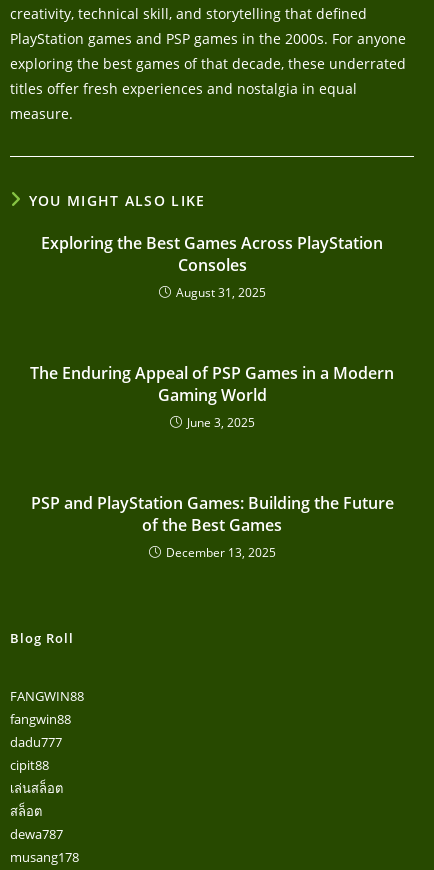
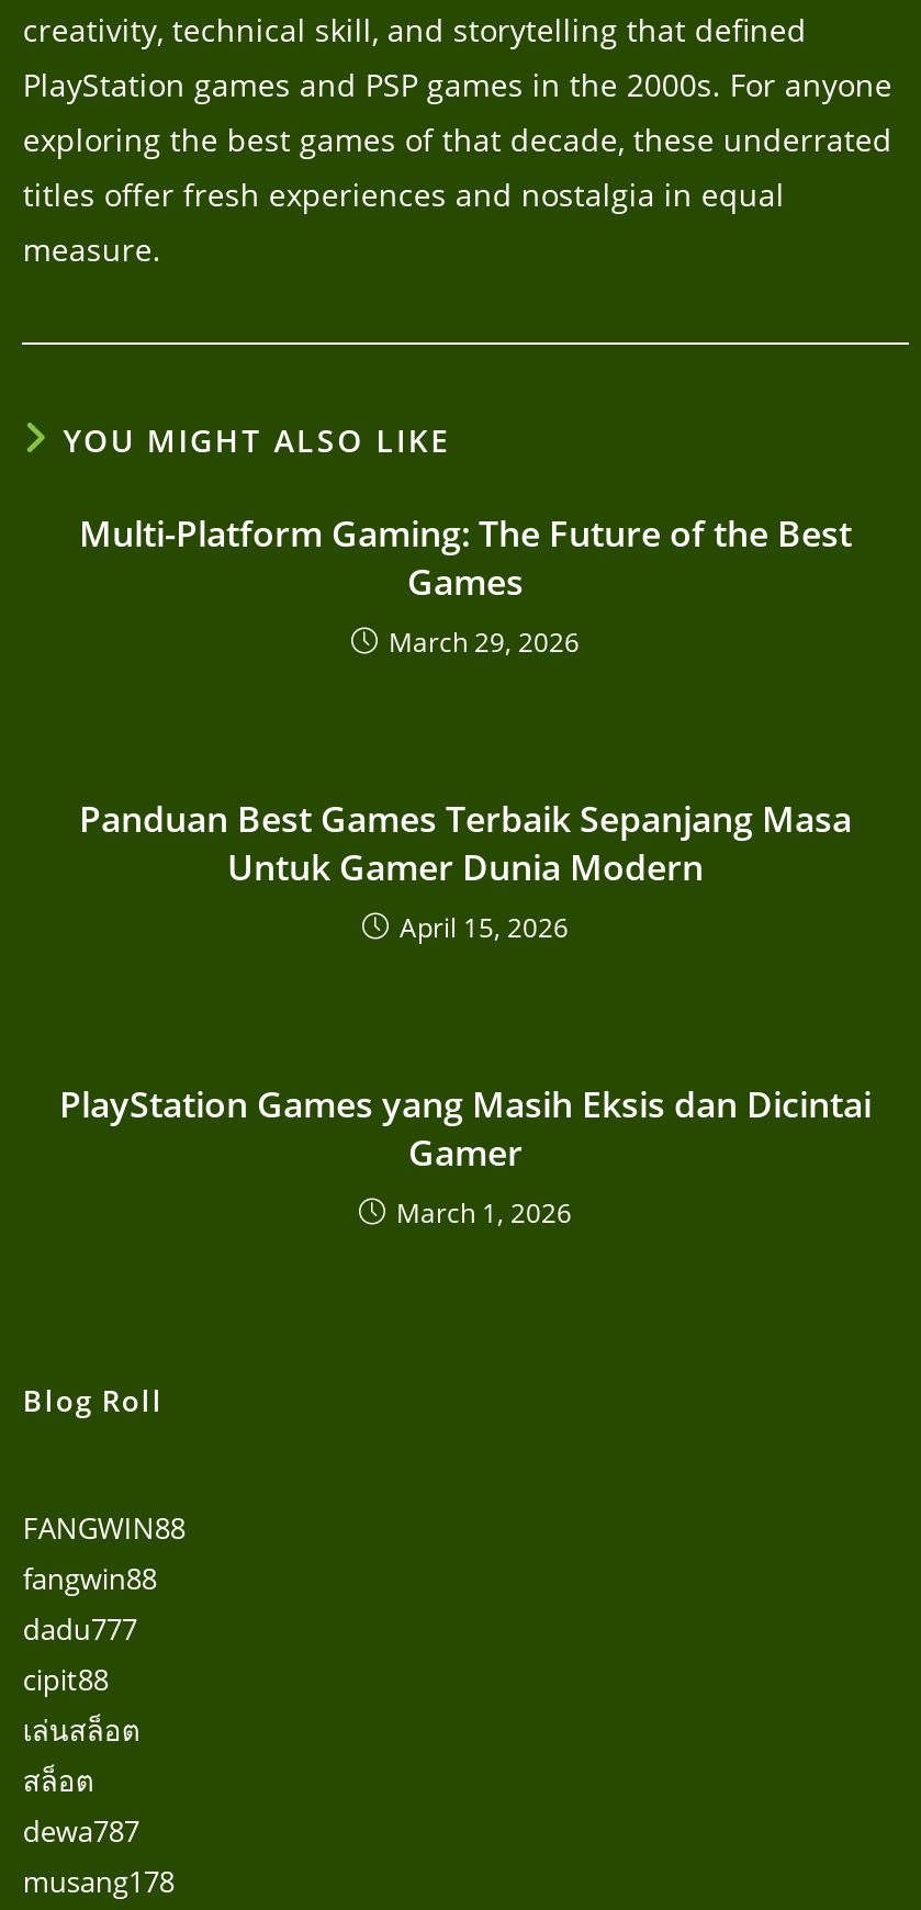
- Exploring the Best Games Across PlayStation
- Consoles
- August 31, 2025
+ Multi-Platform Gaming: The Future of the Best
+ Games
+ March 29, 2026

- The Enduring Appeal of PSP Games in a Modern
- Gaming World
- June 3, 2025
+ Panduan Best Games Terbaik Sepanjang Masa
+ Untuk Gamer Dunia Modern
+ April 15, 2026

- PSP and PlayStation Games: Building the Future
- of the Best Games
- December 13, 2025
+ PlayStation Games yang Masih Eksis dan Dicintai
+ Gamer
+ March 1, 2026
